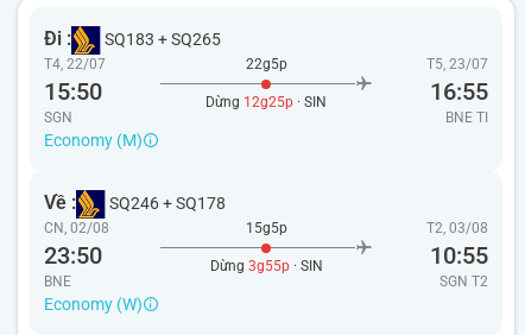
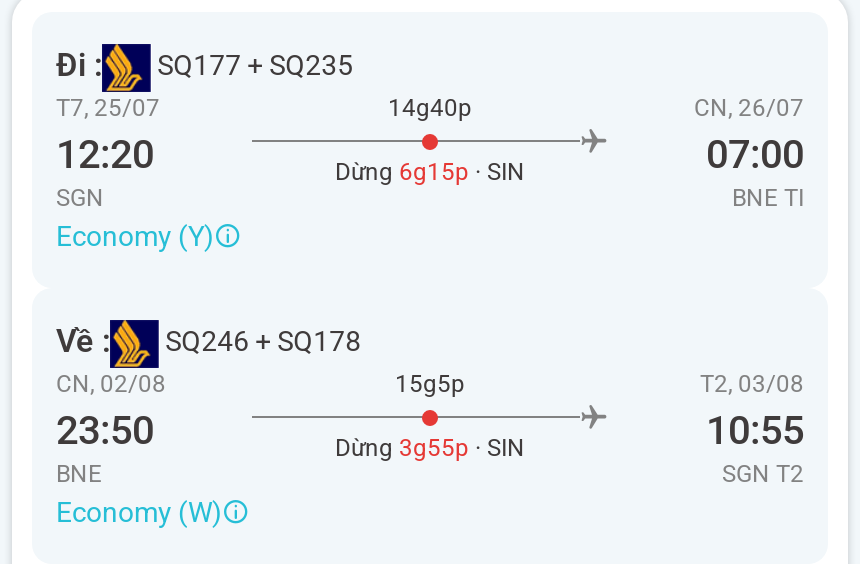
- SQ183 + SQ265
- T4, 22/07
- 15:50
+ SQ177 + SQ235
+ T7, 25/07
+ 12:20

- 22g5p
+ 14g40p

- T5, 23/07
- 16:55
+ CN, 26/07
+ 07:00

- Dừng 12g25p · SIN
+ Dừng 6g15p · SIN

- Economy (M)
+ Economy (Y)
